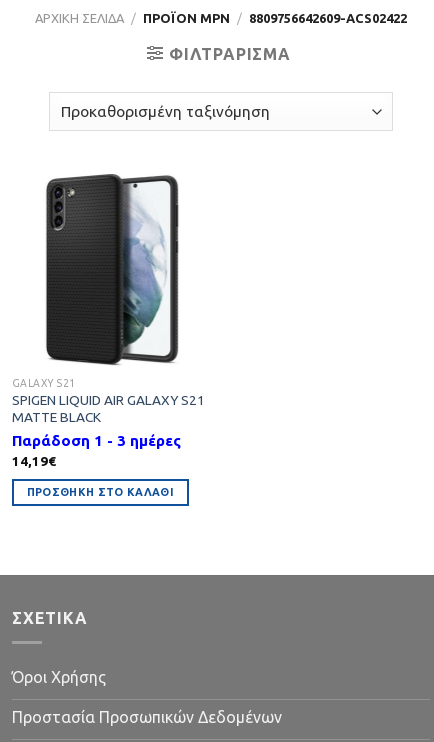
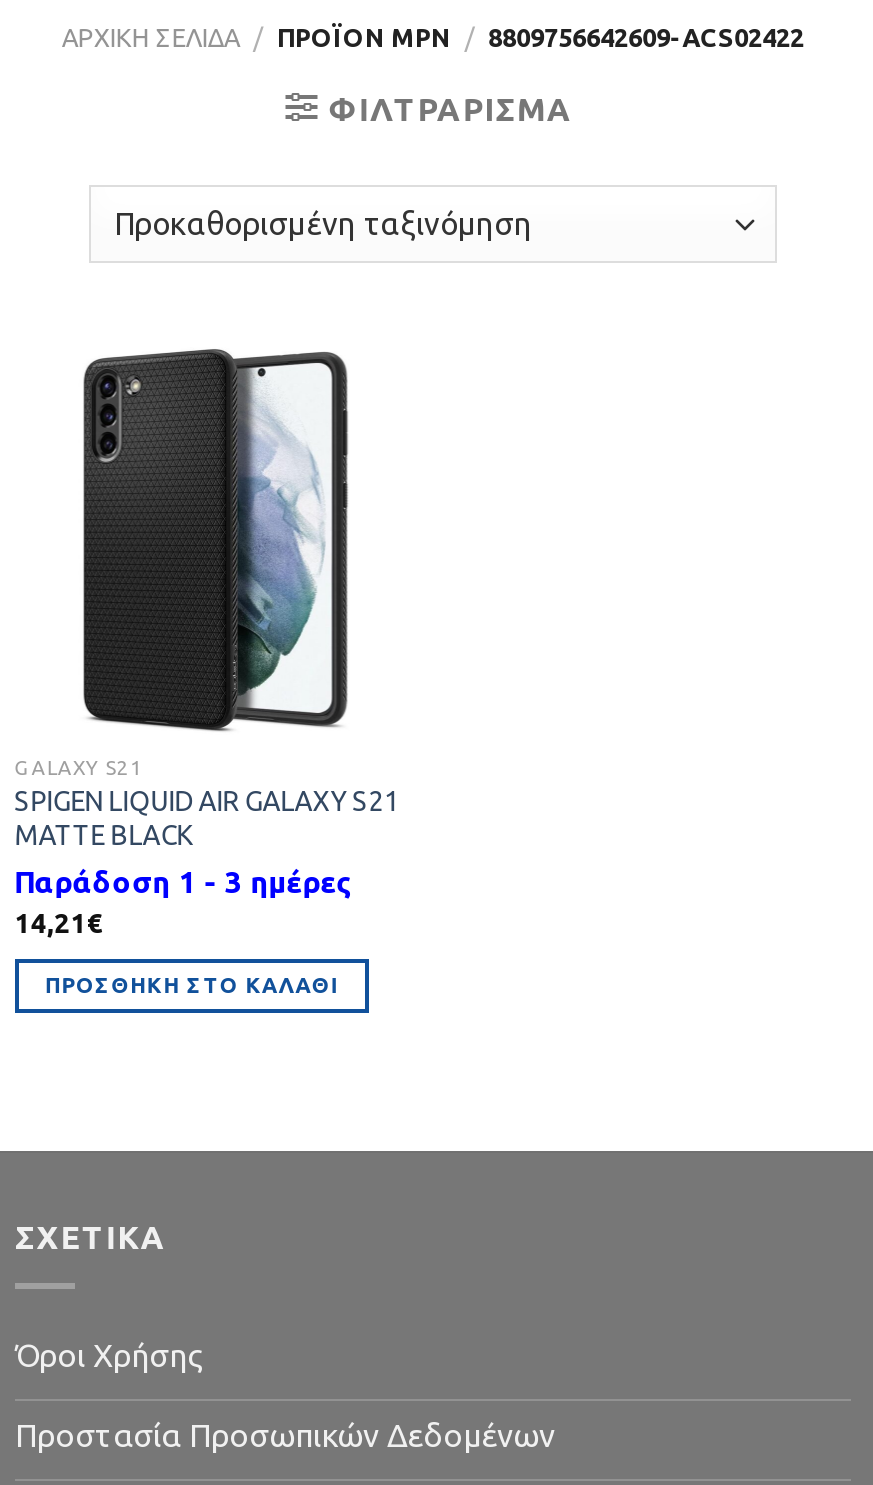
- 14,19 €
+ 14,21 €
